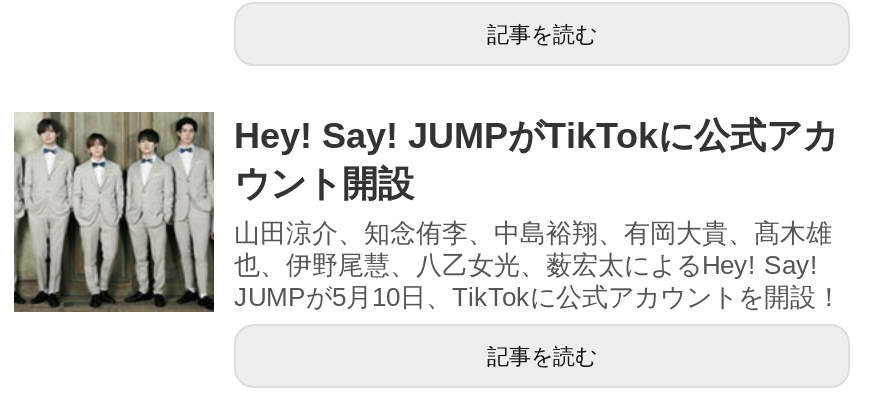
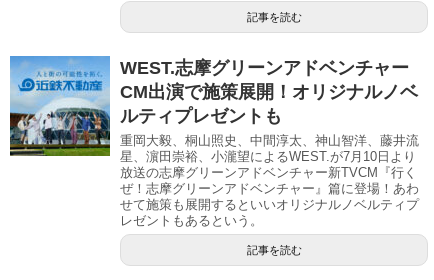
- [image]
- Hey! Say! JUMPがTikTokに公式アカ
- ウント開設
- 山田涼介、知念侑李、中島裕翔、有岡大貴、髙木雄
- 也、伊野尾慧、八乙女光、薮宏太によるHey! Say!
- JUMPが5月10日、TikTokに公式アカウントを開設！
+ [image]
+ WEST.志摩グリーンアドベンチャー
+ CM出演で施策展開！オリジナルノベ
+ ルティプレゼントも
+ 重岡大毅、桐山照史、中間淳太、神山智洋、藤井流
+ 星、濵田崇裕、小瀧望によるWEST.が7月10日より
+ 放送の志摩グリーンアドベンチャー新TVCM『行く
+ ぜ！志摩グリーンアドベンチャー』篇に登場！あわ
+ せて施策も展開するといいオリジナルノベルティプ
+ レゼントもあるという。
